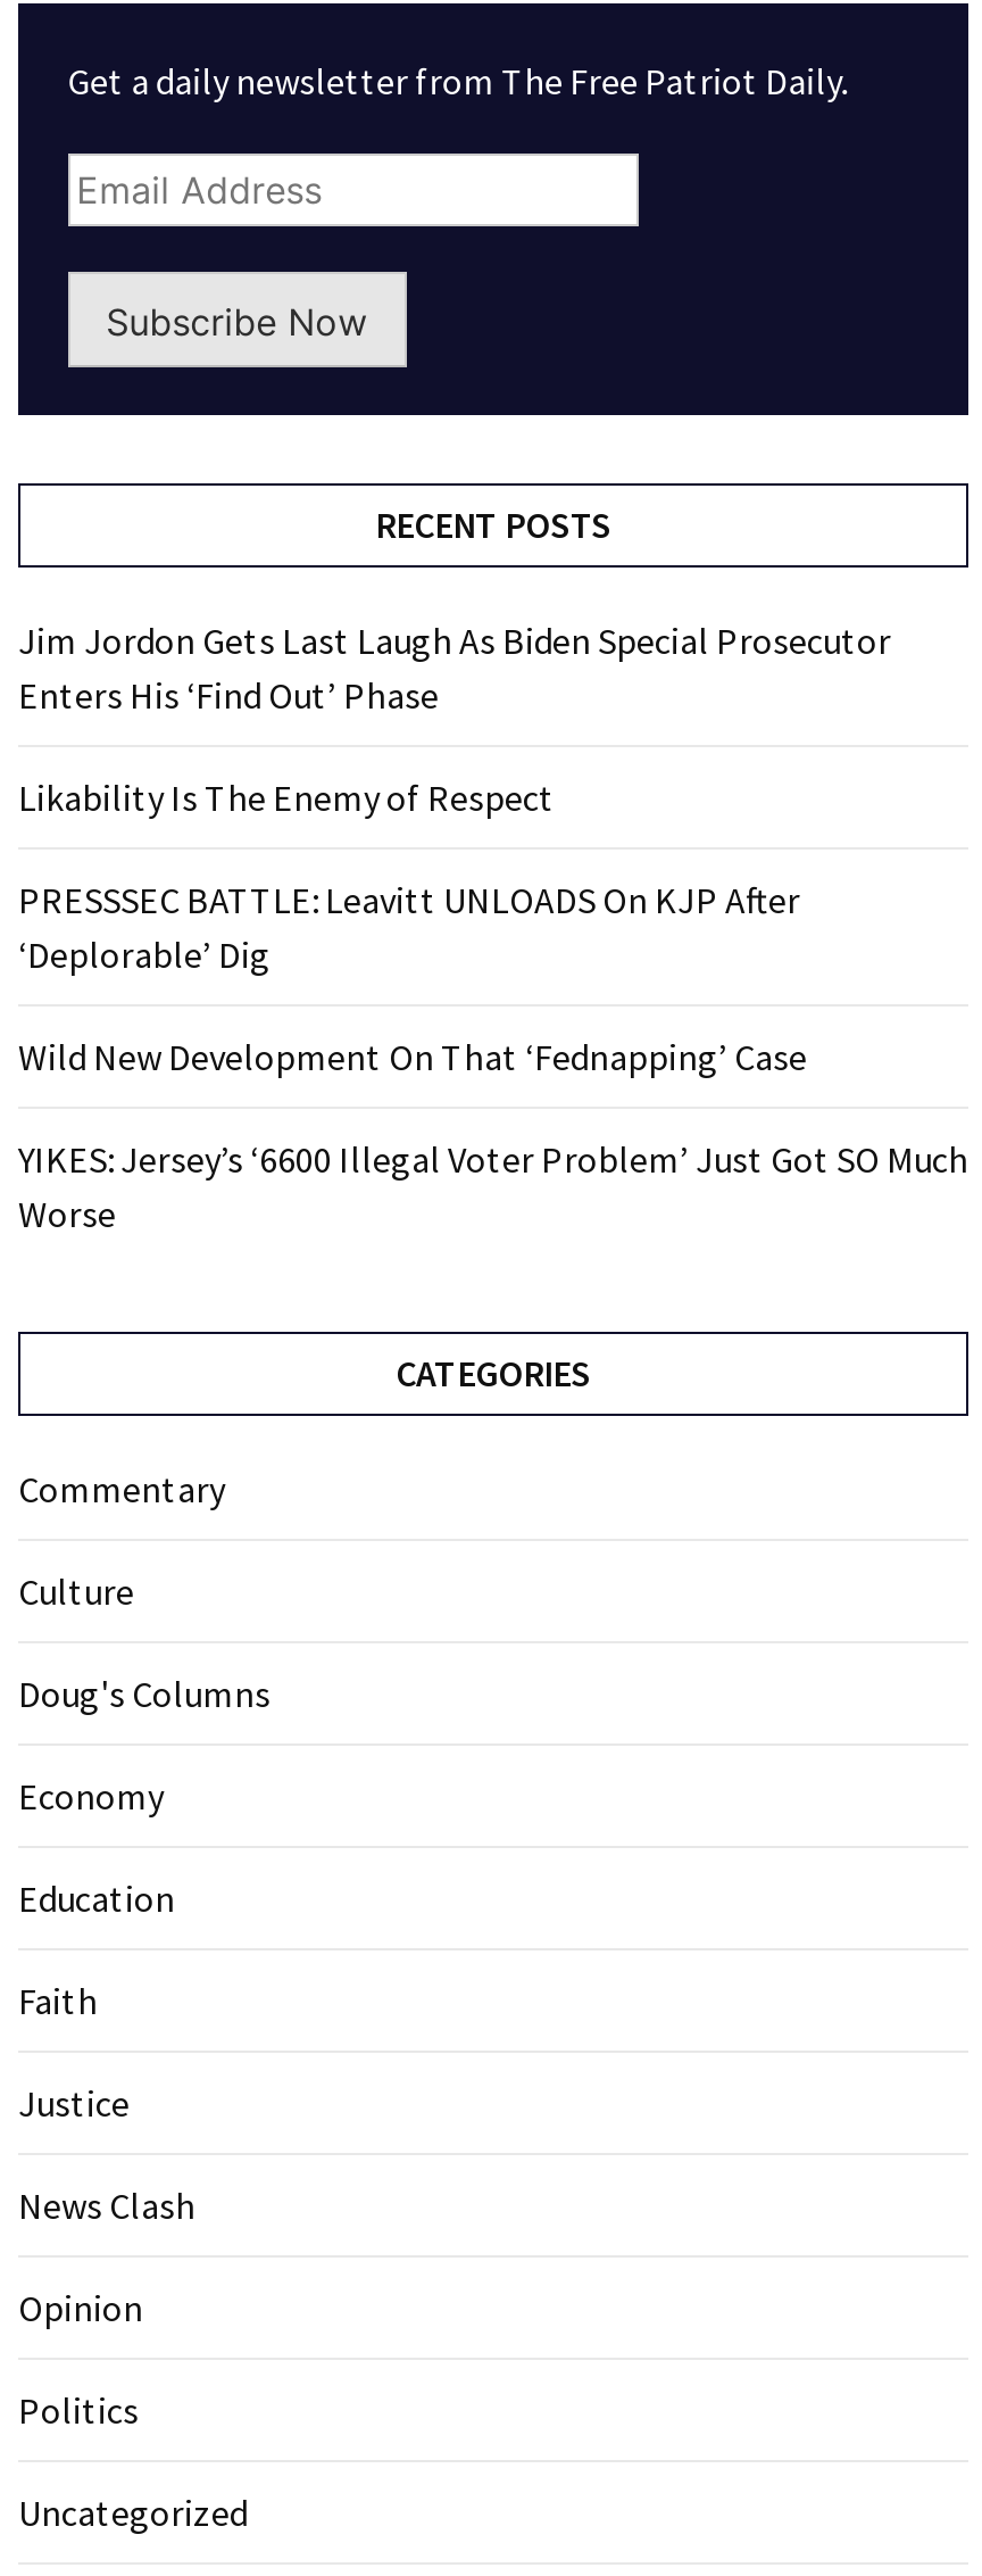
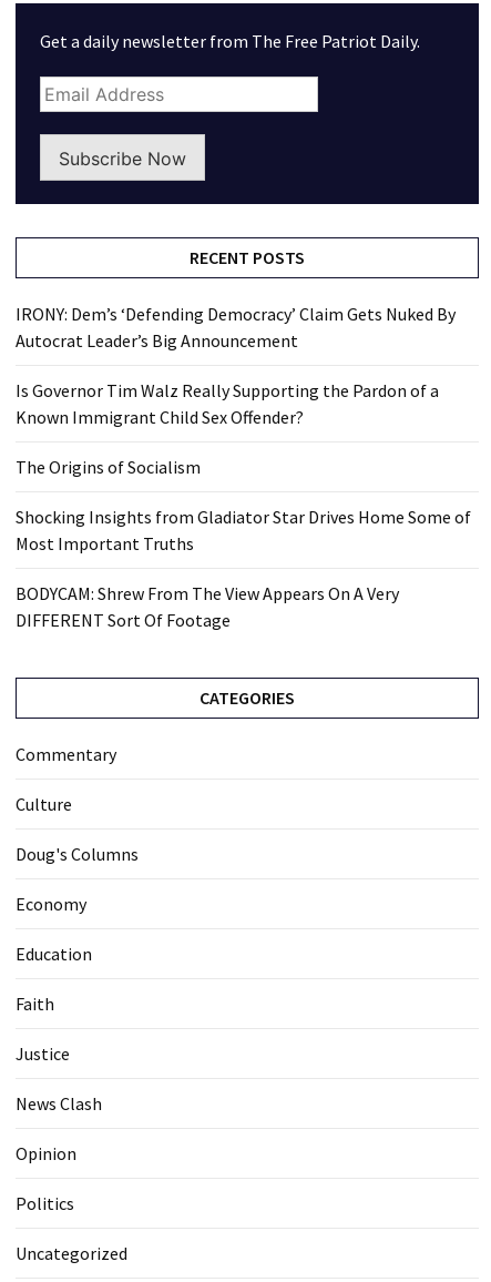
- Jim Jordon Gets Last Laugh As Biden Special Prosecutor
- Enters His ‘Find Out’ Phase
+ IRONY: Dem’s ‘Defending Democracy’ Claim Gets Nuked By
+ Autocrat Leader’s Big Announcement

- Likability Is The Enemy of Respect
+ Is Governor Tim Walz Really Supporting the Pardon of a
+ Known Immigrant Child Sex Offender?

- PRESSSEC BATTLE: Leavitt UNLOADS On KJP After
- ‘Deplorable’ Dig
+ The Origins of Socialism

- Wild New Development On That ‘Fednapping’ Case
+ Shocking Insights from Gladiator Star Drives Home Some of
+ Most Important Truths

- YIKES: Jersey’s ‘6600 Illegal Voter Problem’ Just Got SO Much
- Worse
+ BODYCAM: Shrew From The View Appears On A Very
+ DIFFERENT Sort Of Footage
